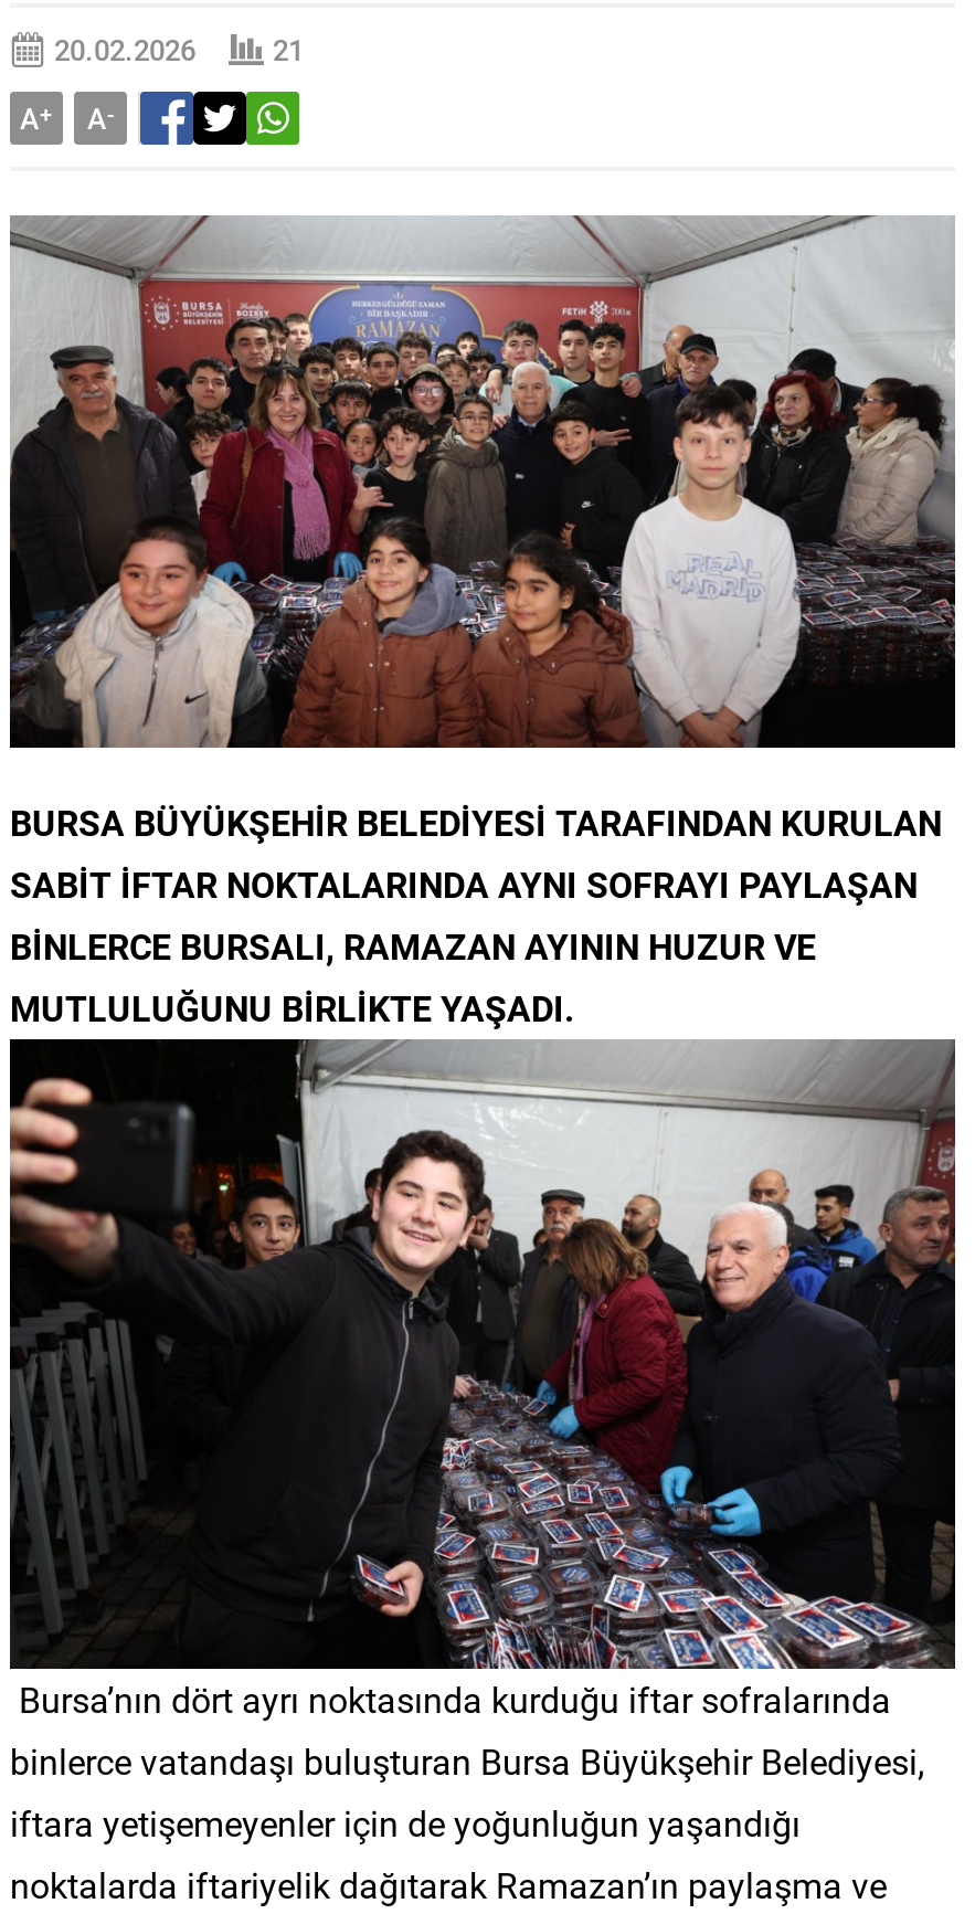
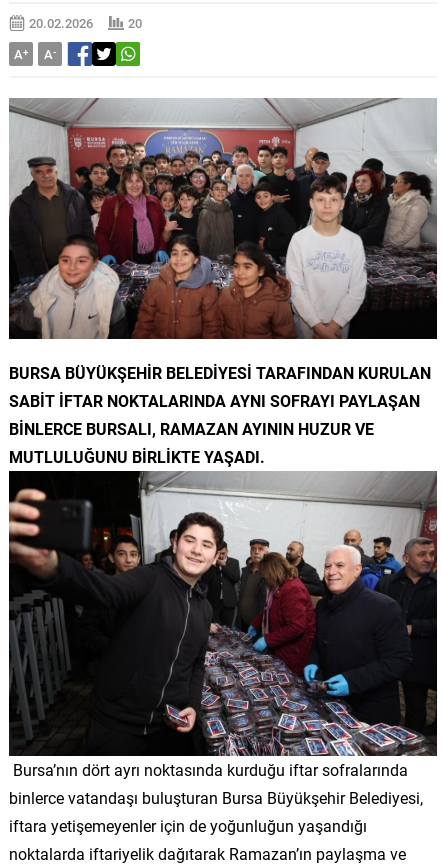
- 20.02.2026 21
+ 20.02.2026 20
